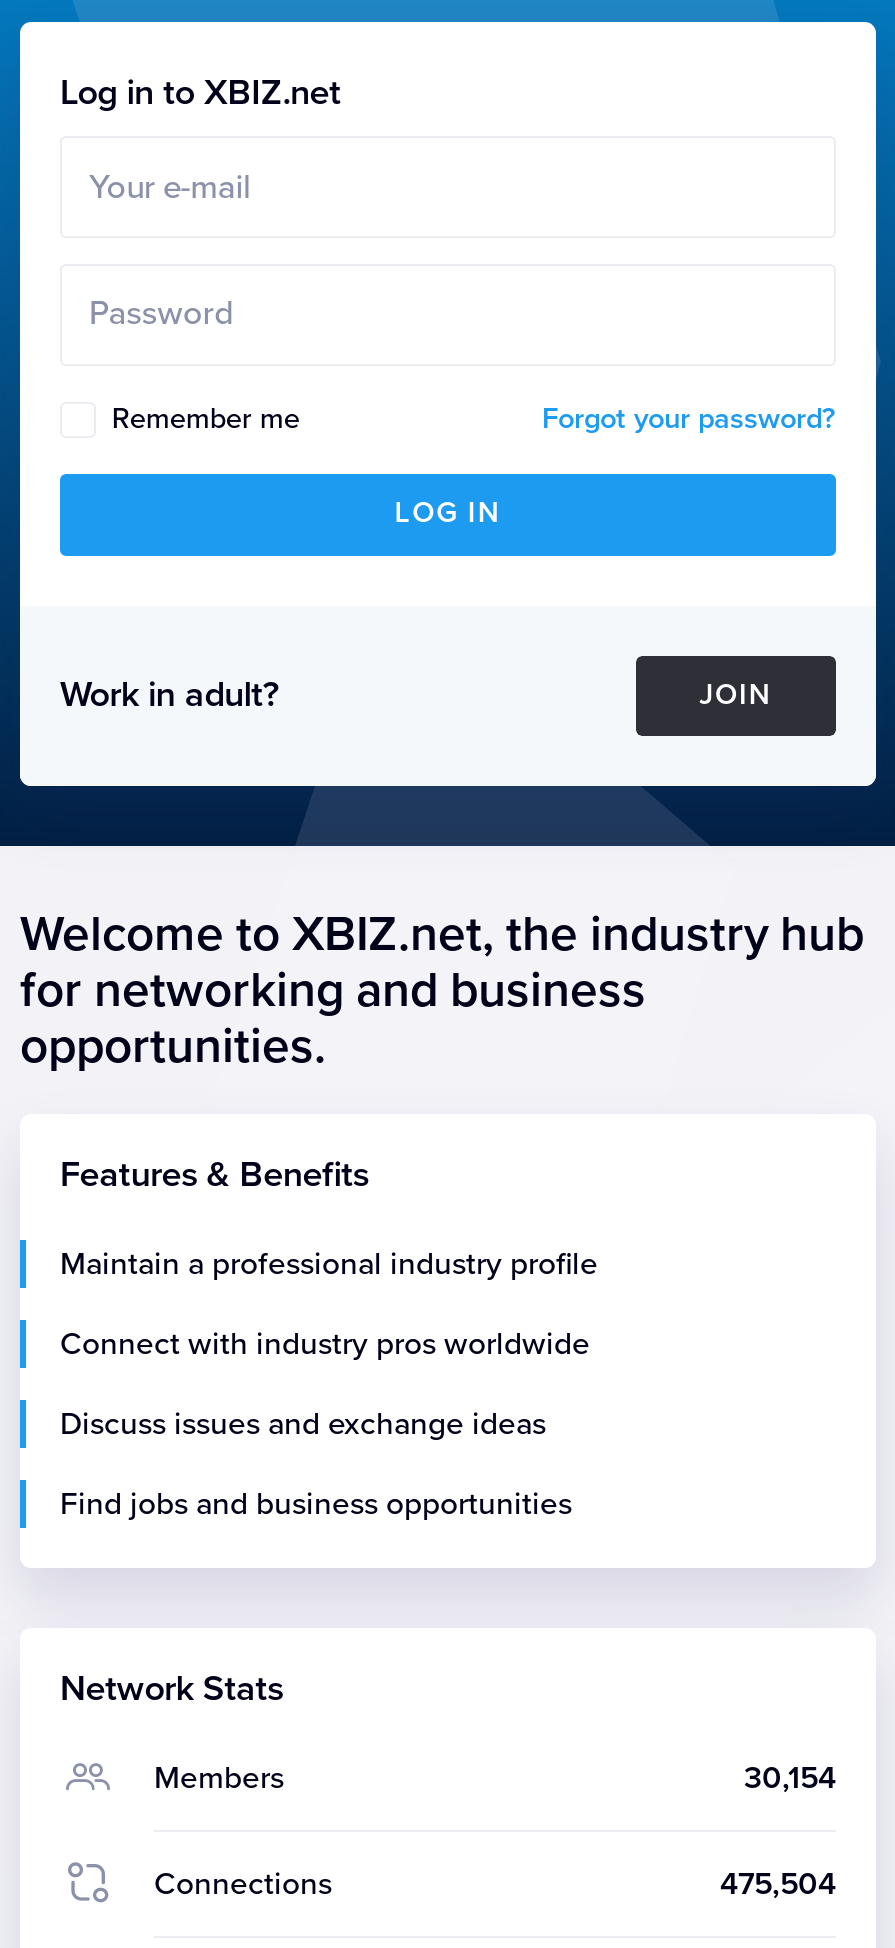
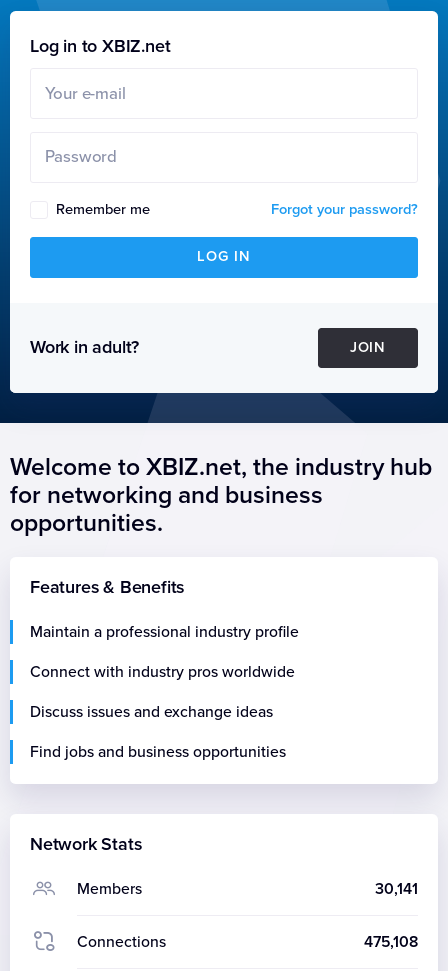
- 30,154
+ 30,141

- 475,504
+ 475,108
